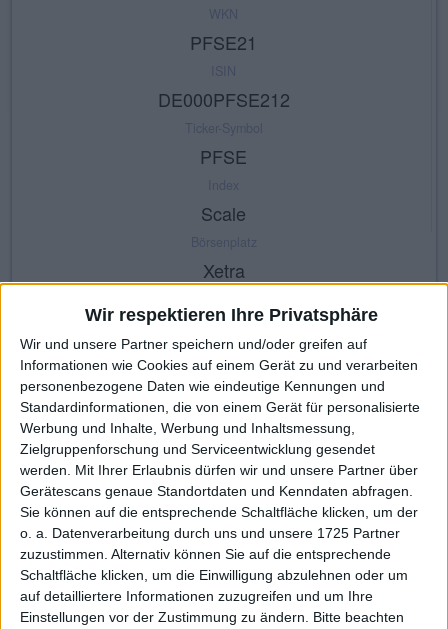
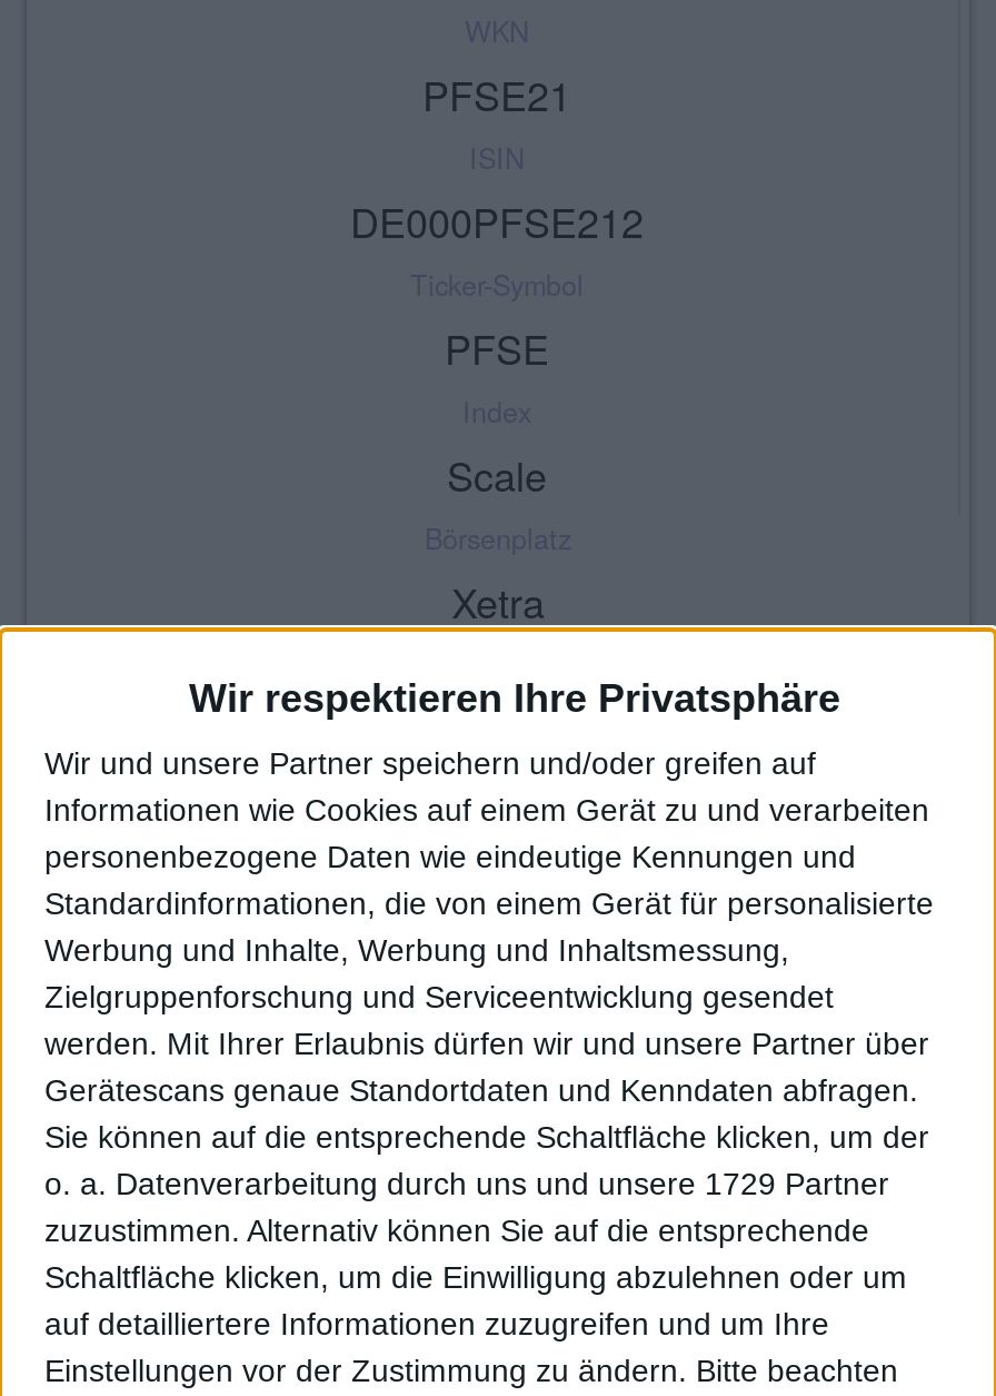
- o. a. Datenverarbeitung durch uns und unsere 1725 Partner
+ o. a. Datenverarbeitung durch uns und unsere 1729 Partner
